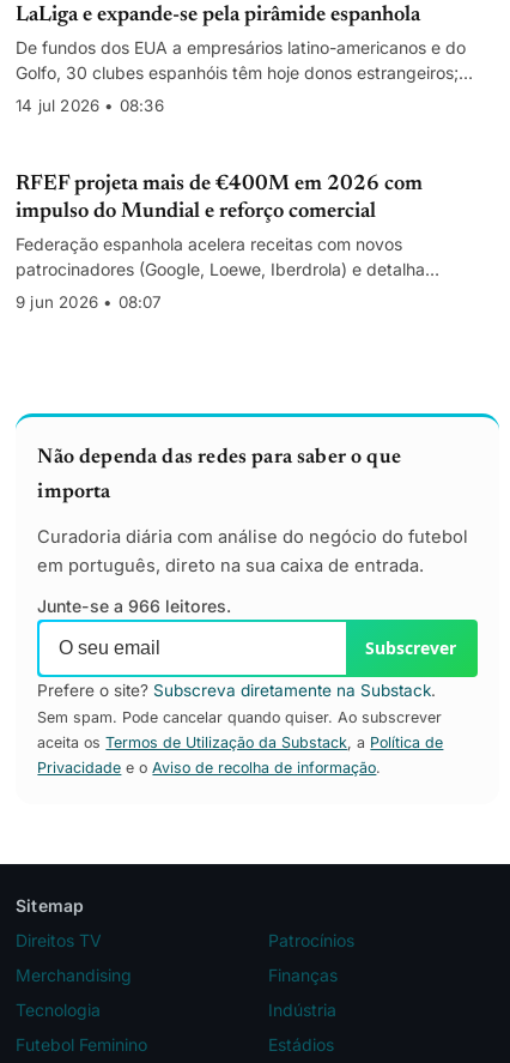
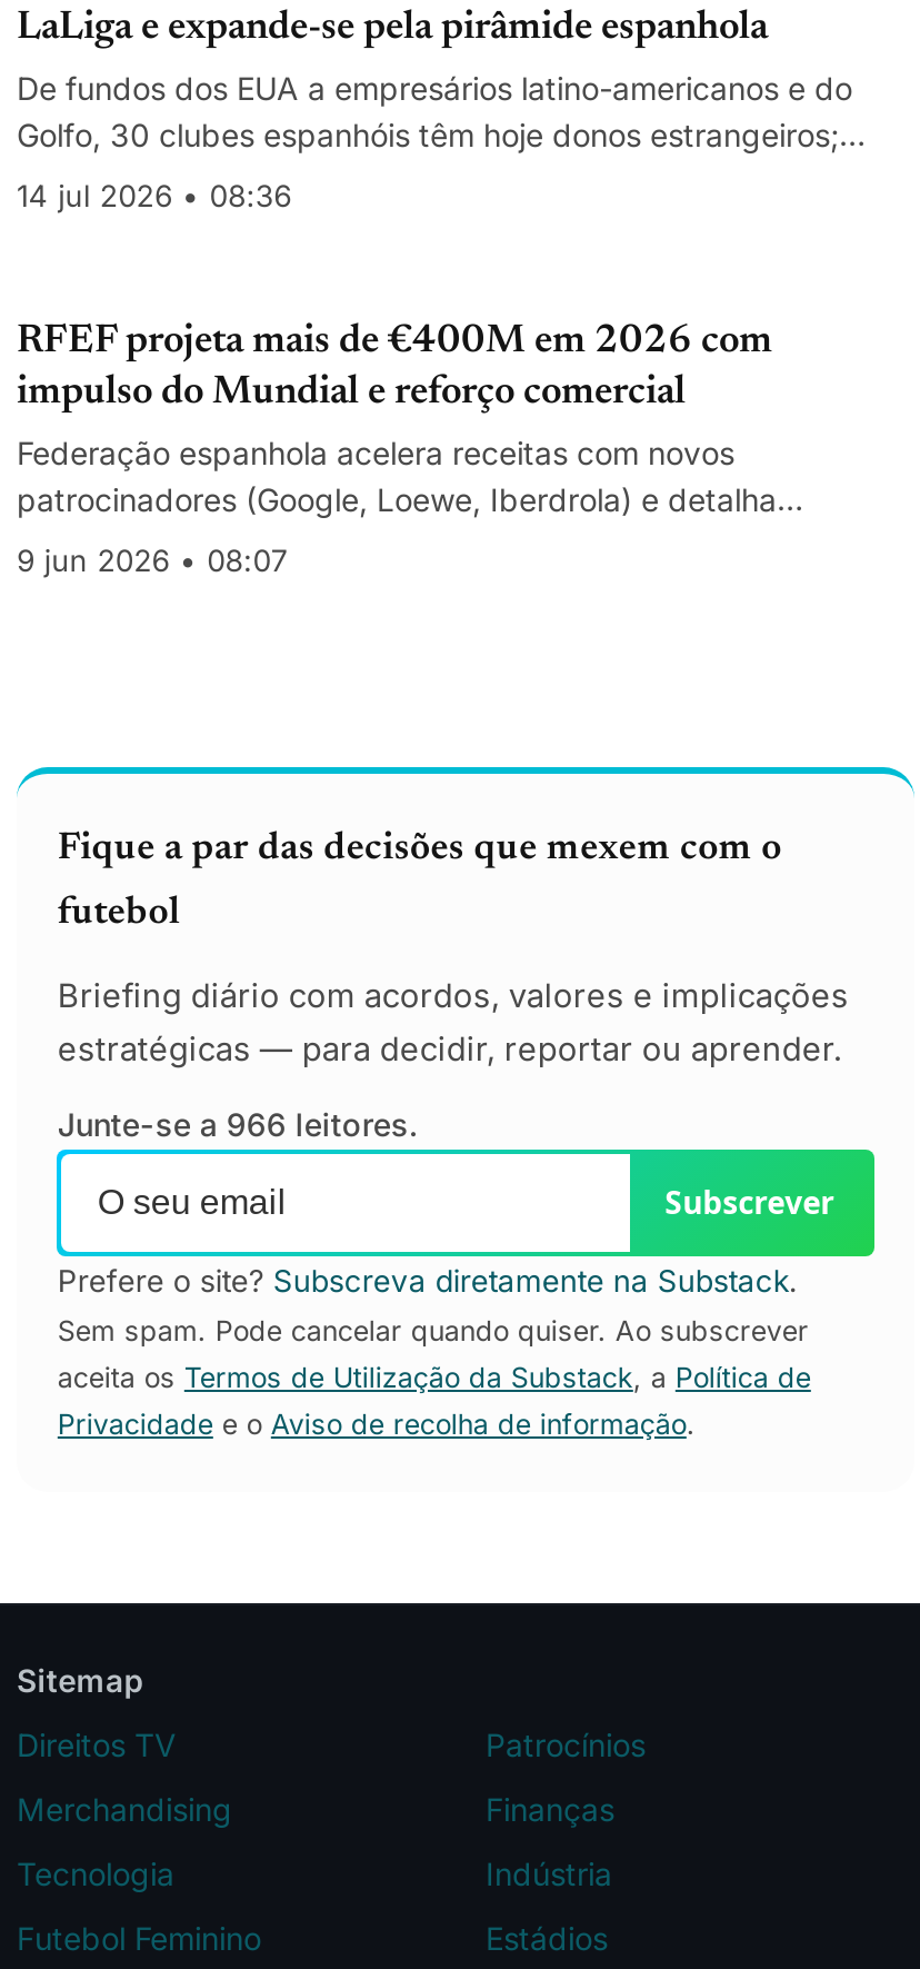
- Não dependa das redes para saber o que
+ Fique a par das decisões que mexem com o

- importa
+ futebol

- Curadoria diária com análise do negócio do futebol
- em português, direto na sua caixa de entrada.
+ Briefing diário com acordos, valores e implicações
+ estratégicas — para decidir, reportar ou aprender.
